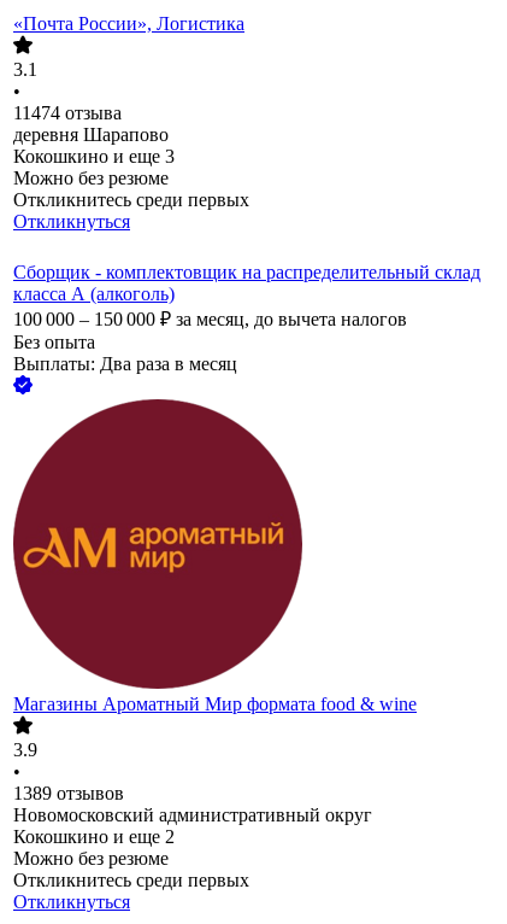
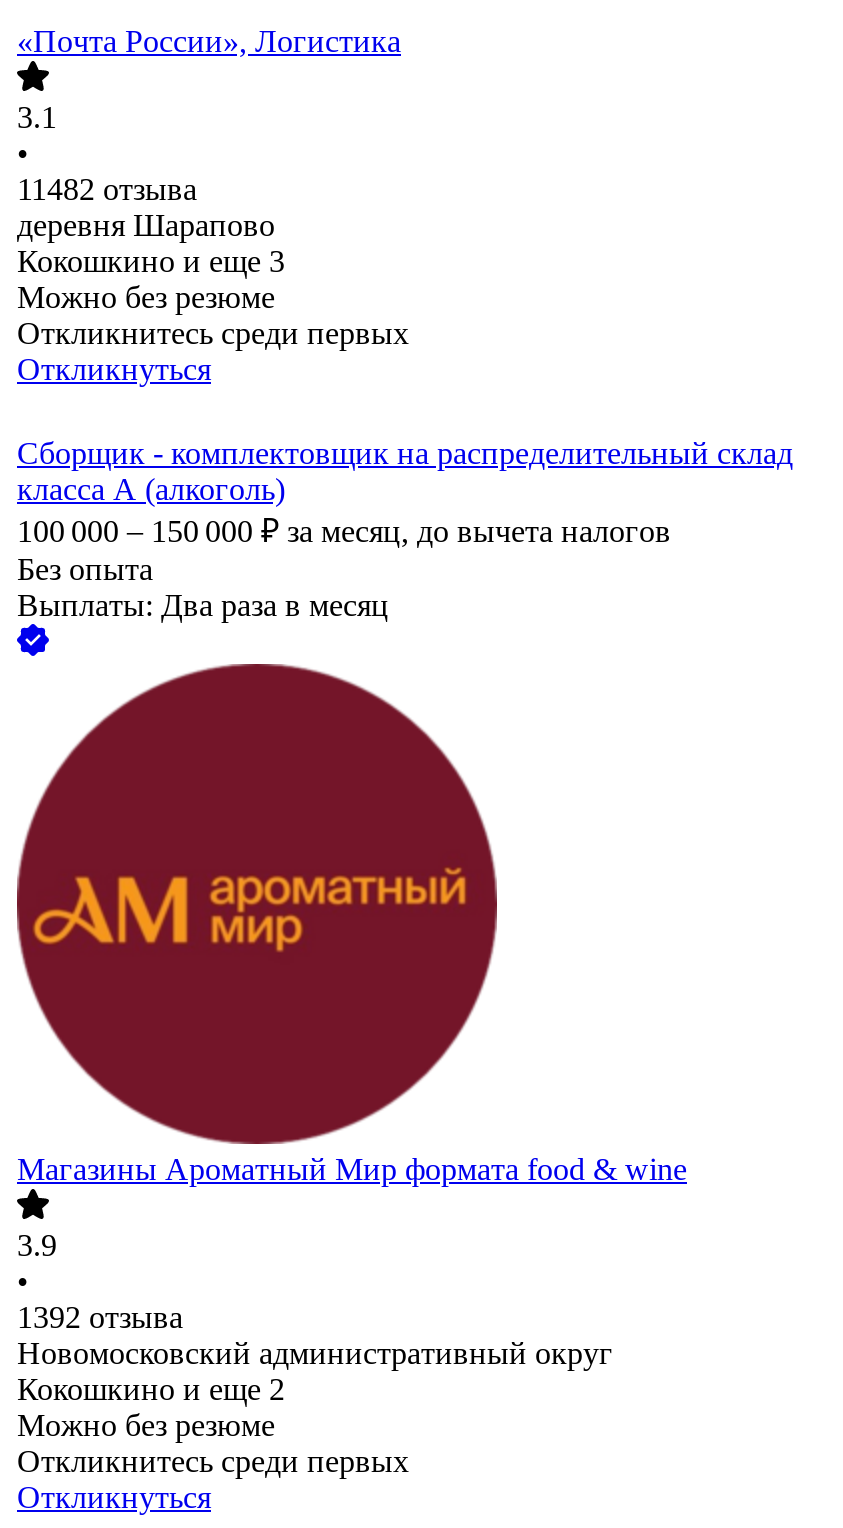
- 11474 отзыва
+ 11482 отзыва

- 1389 отзывов
+ 1392 отзыва
